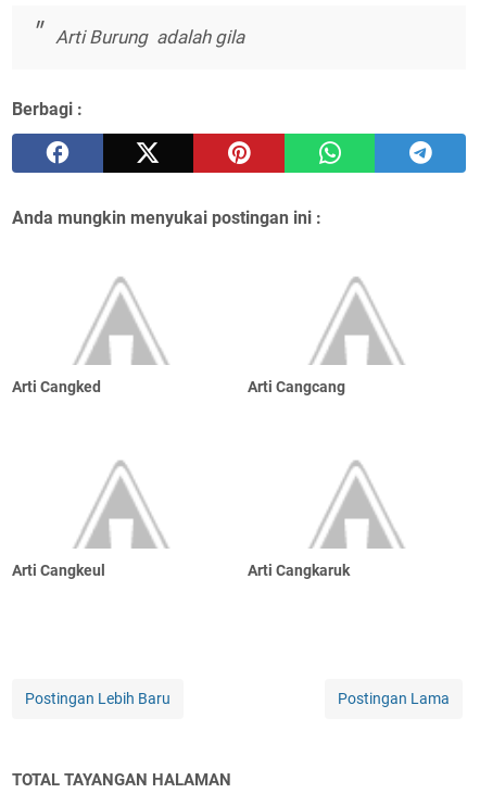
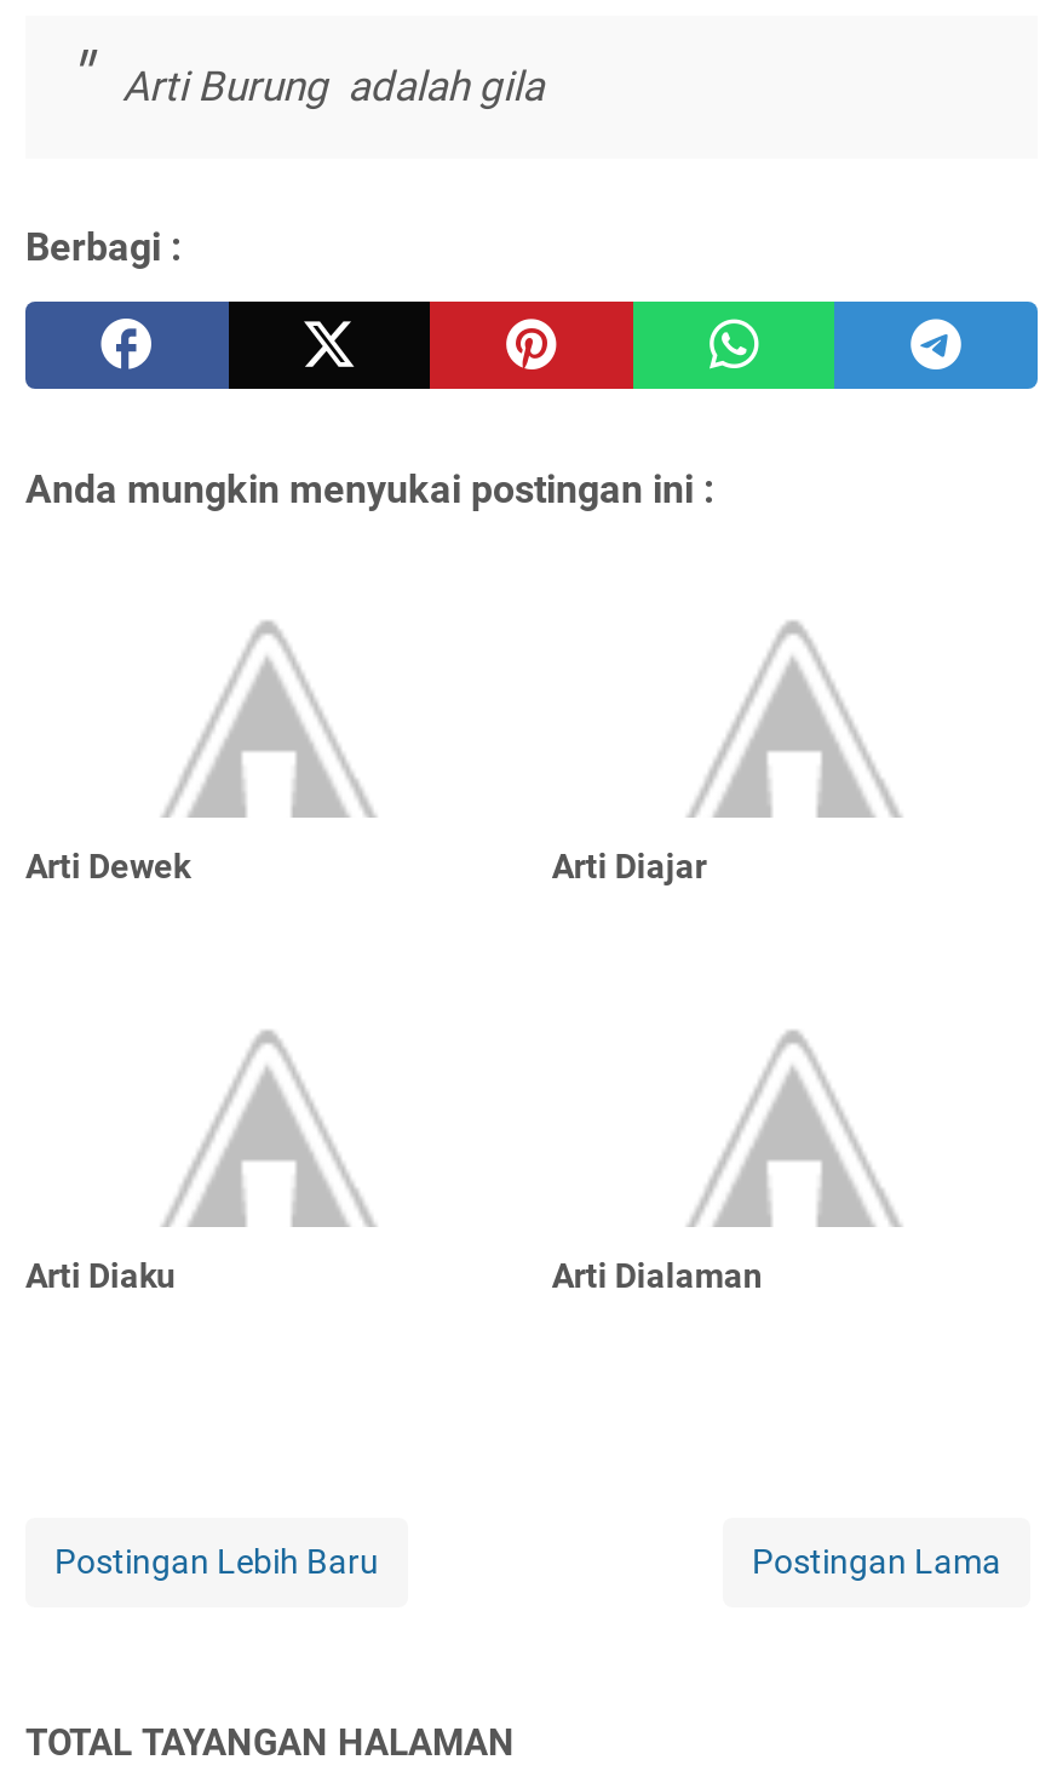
- Arti Cangked
+ Arti Dewek

- Arti Cangcang
+ Arti Diajar

- Arti Cangkeul
+ Arti Diaku

- Arti Cangkaruk
+ Arti Dialaman
